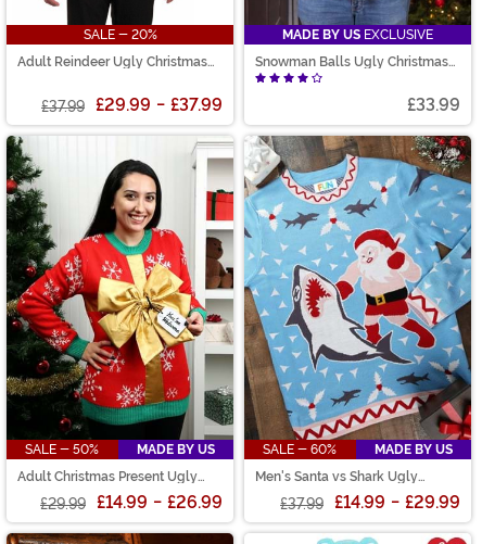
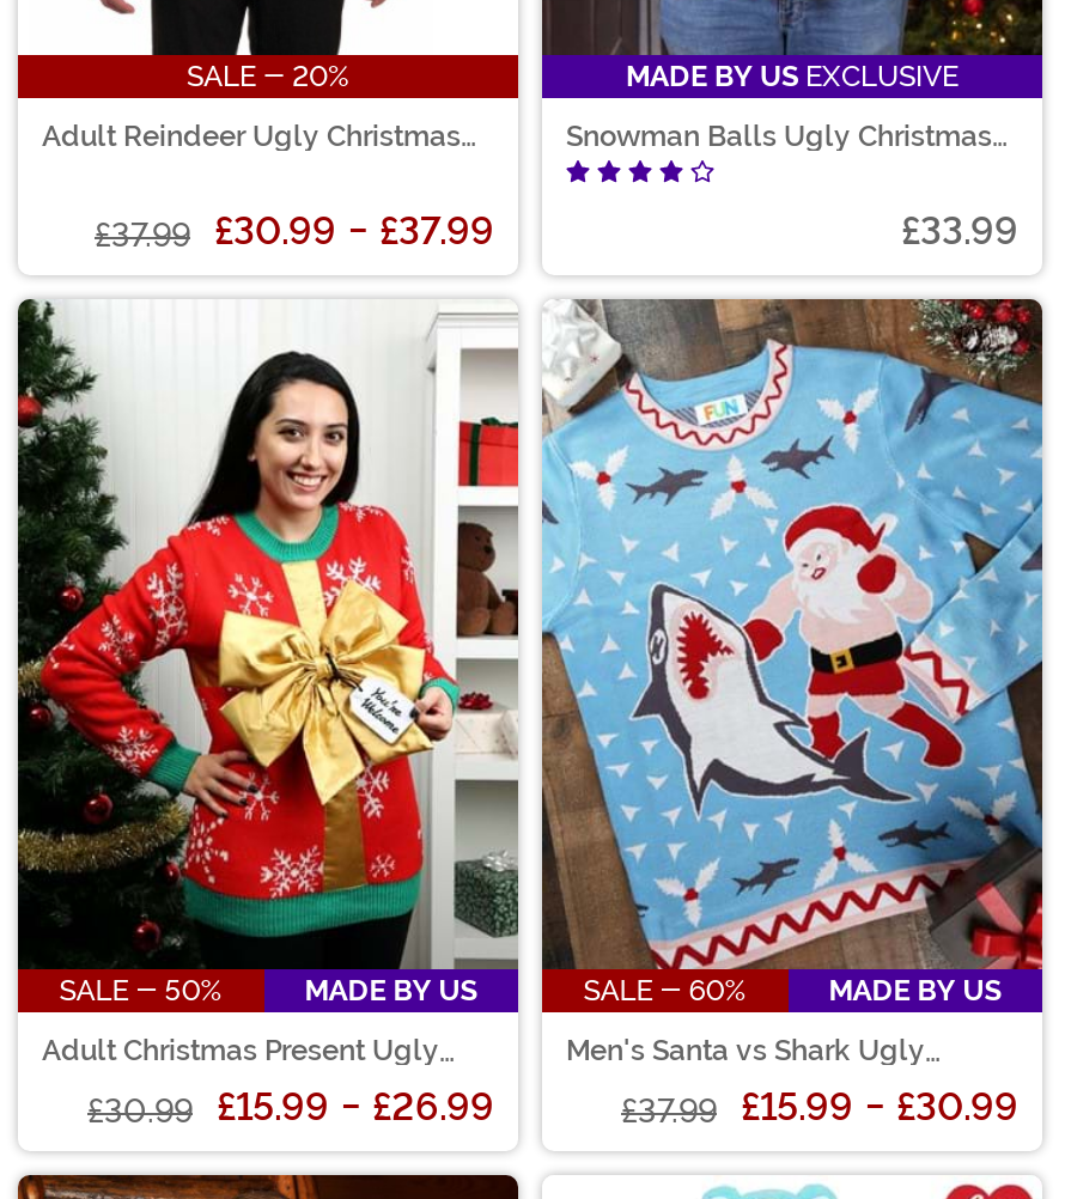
- £37.99 £29.99 - £37.99
+ £37.99 £30.99 - £37.99

- £29.99
+ £30.99

- £14.99 - £26.99
+ £15.99 - £26.99

- £37.99 £14.99 - £29.99
+ £37.99 £15.99 - £30.99
